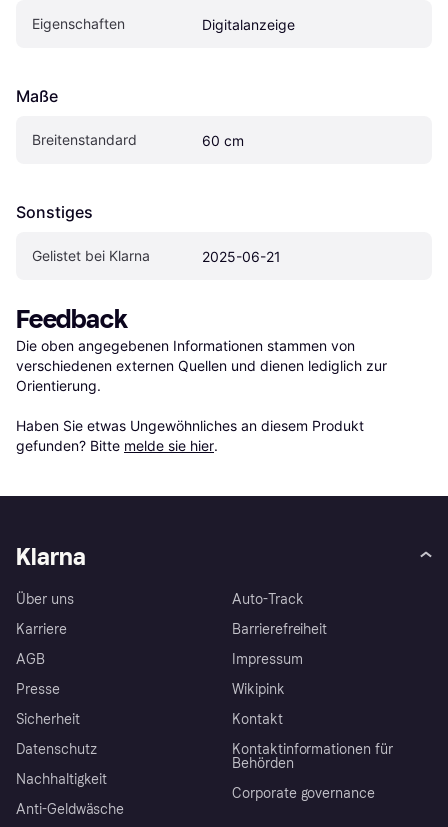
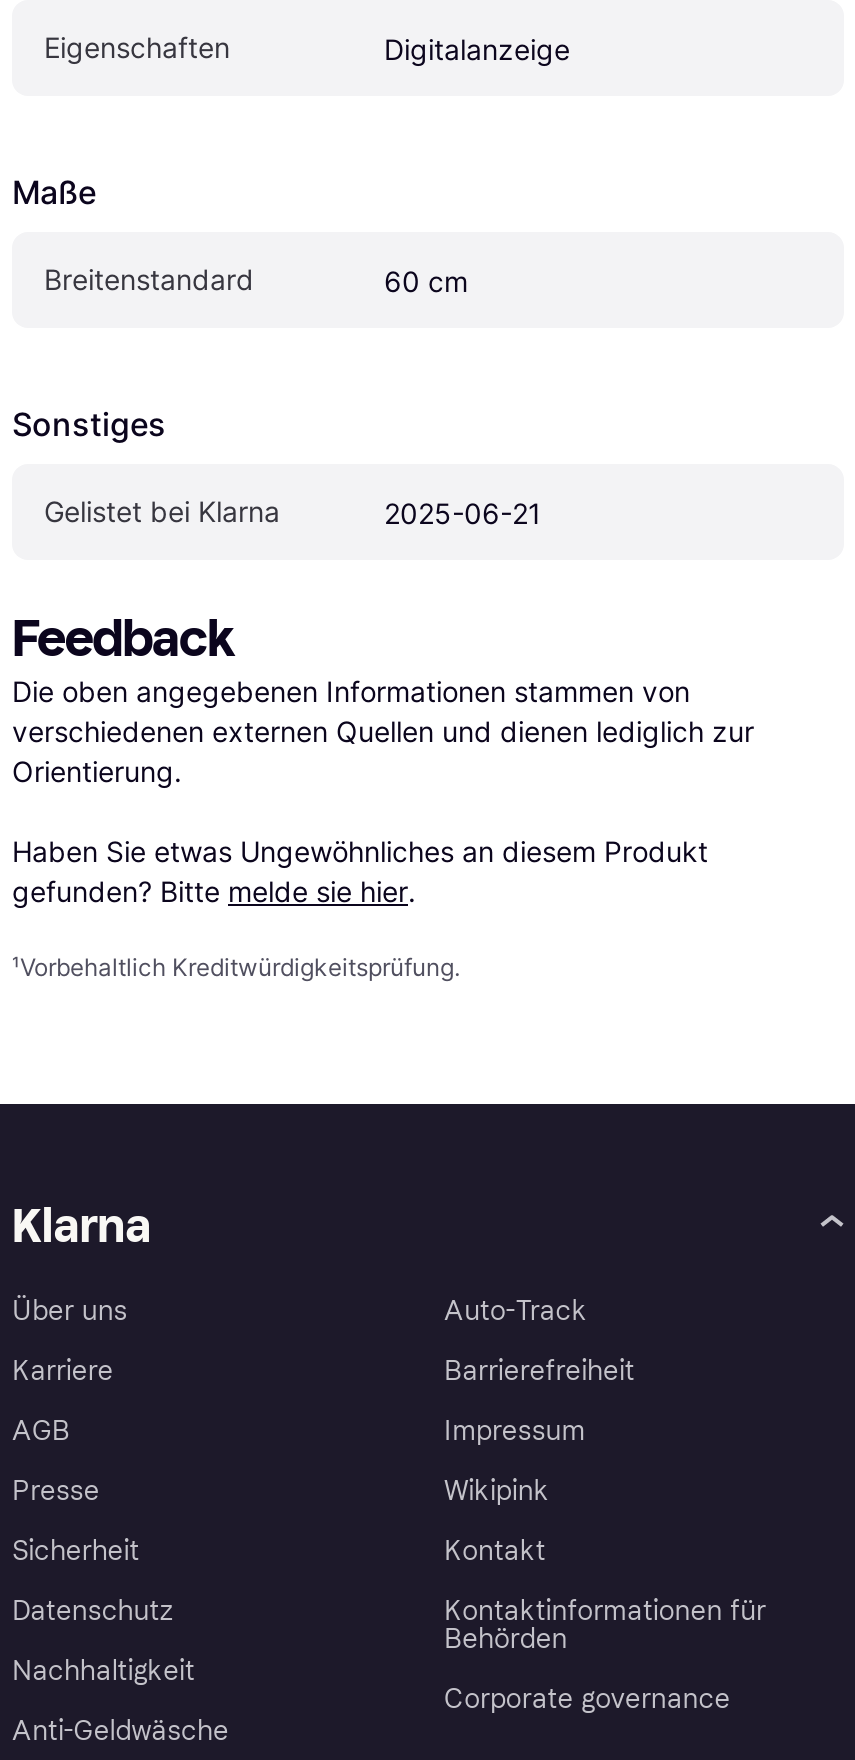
+ ¹Vorbehaltlich Kreditwürdigkeitsprüfung.
